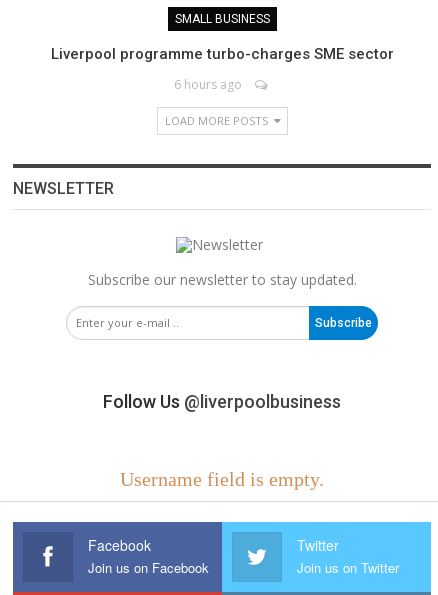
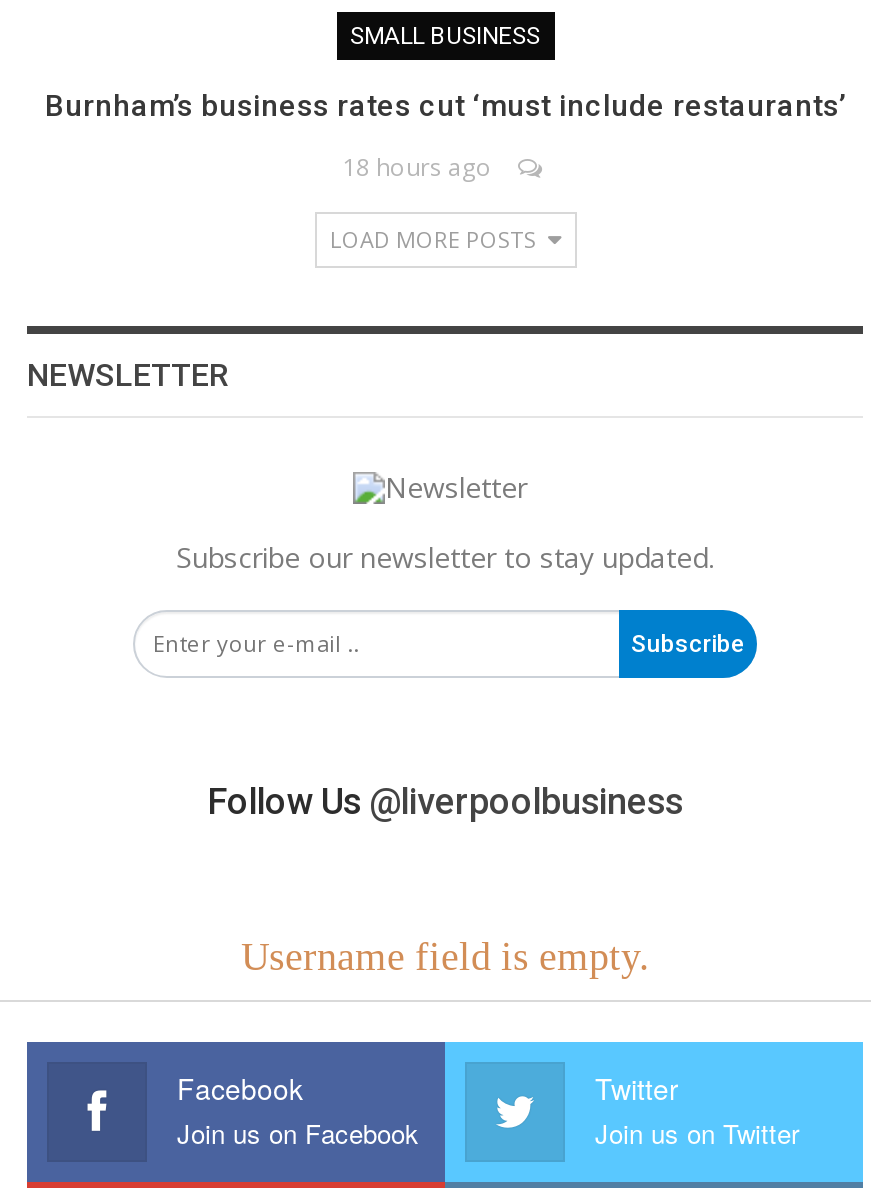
- Liverpool programme turbo-charges SME sector
+ Burnham’s business rates cut ‘must include restaurants’

- 6 hours ago
+ 18 hours ago
